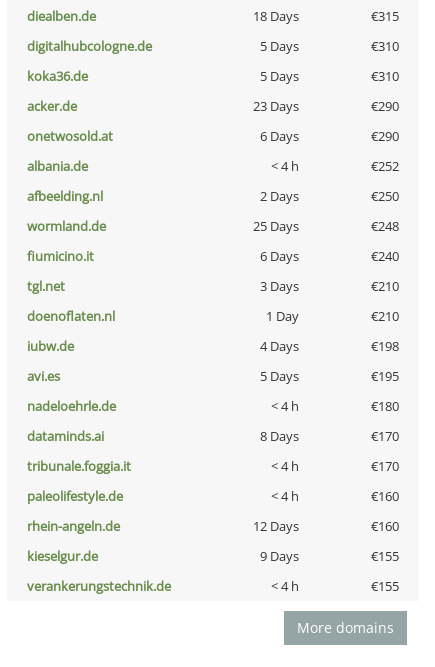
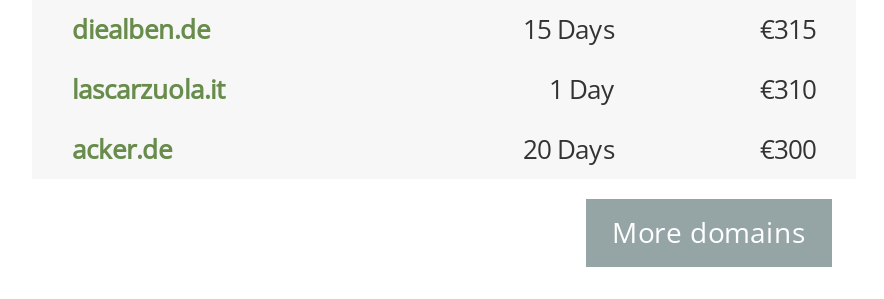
- 18 Days
+ 15 Days

- digitalhubcologne.de
- 5 Days
- €310
- koka36.de
- 5 Days
+ lascarzuola.it
+ 1 Day

- 23 Days
- €290
- onetwosold.at
- 6 Days
- €290
- albania.de
- < 4 h
- €252
- afbeelding.nl
- 2 Days
- €250
- wormland.de
- 25 Days
- €248
- fiumicino.it
- 6 Days
- €240
- tgl.net
- 3 Days
- €210
- doenoflaten.nl
- 1 Day
- €210
- iubw.de
- 4 Days
- €198
- avi.es
- 5 Days
- €195
- nadeloehrle.de
- < 4 h
- €180
- dataminds.ai
- 8 Days
- €170
- tribunale.foggia.it
- < 4 h
- €170
- paleolifestyle.de
- < 4 h
- €160
- rhein-angeln.de
- 12 Days
- €160
- kieselgur.de
- 9 Days
- €155
- verankerungstechnik.de
- < 4 h
- €155
+ 20 Days
+ €300
